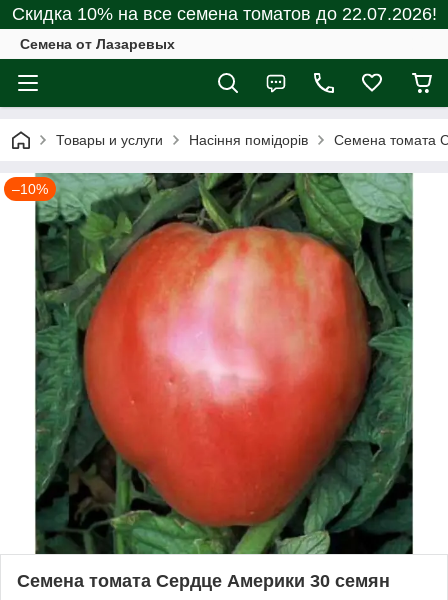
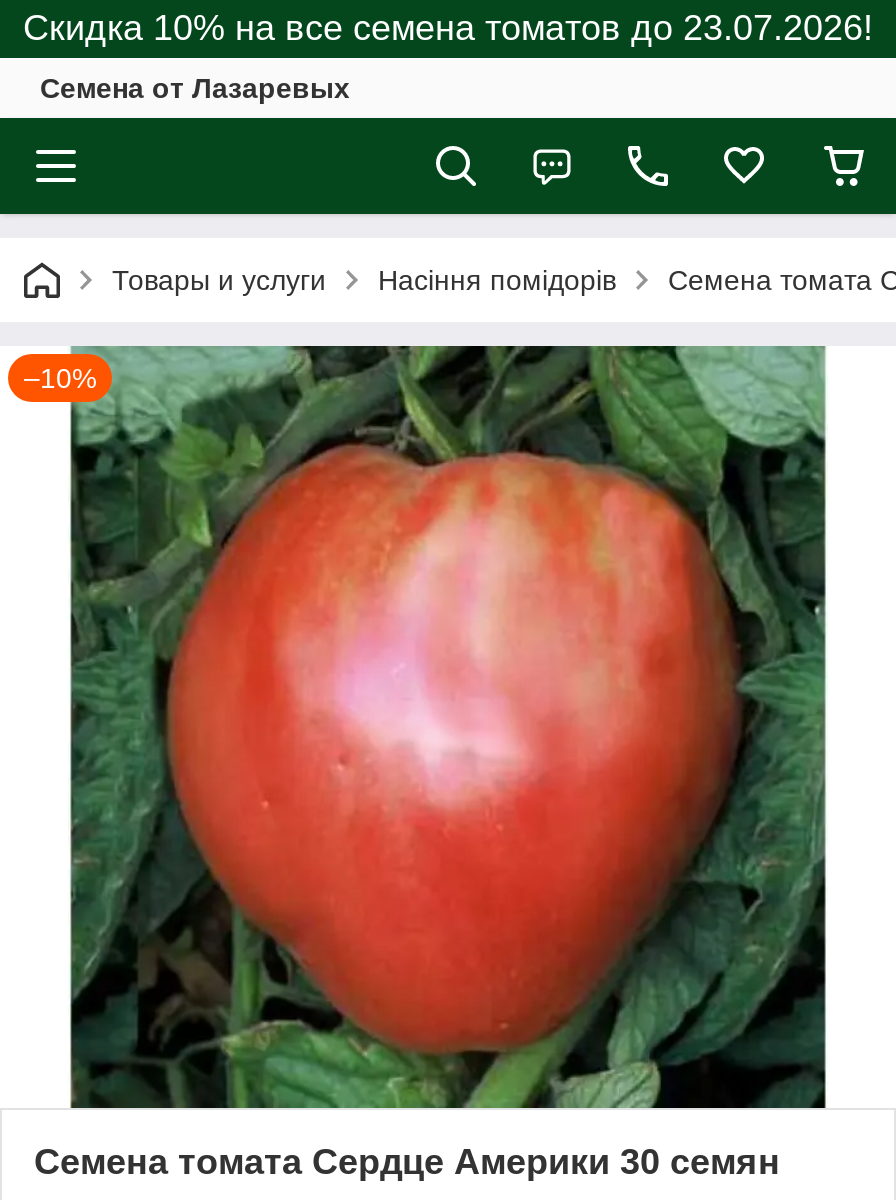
- Скидка 10% на все семена томатов до 22.07.2026!
+ Скидка 10% на все семена томатов до 23.07.2026!
